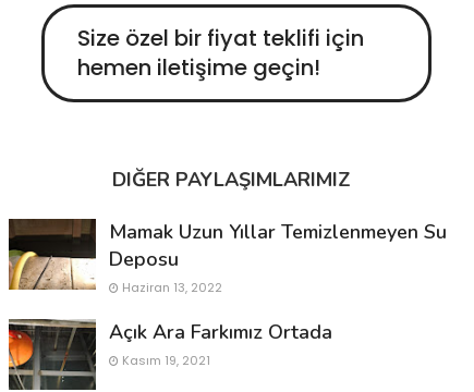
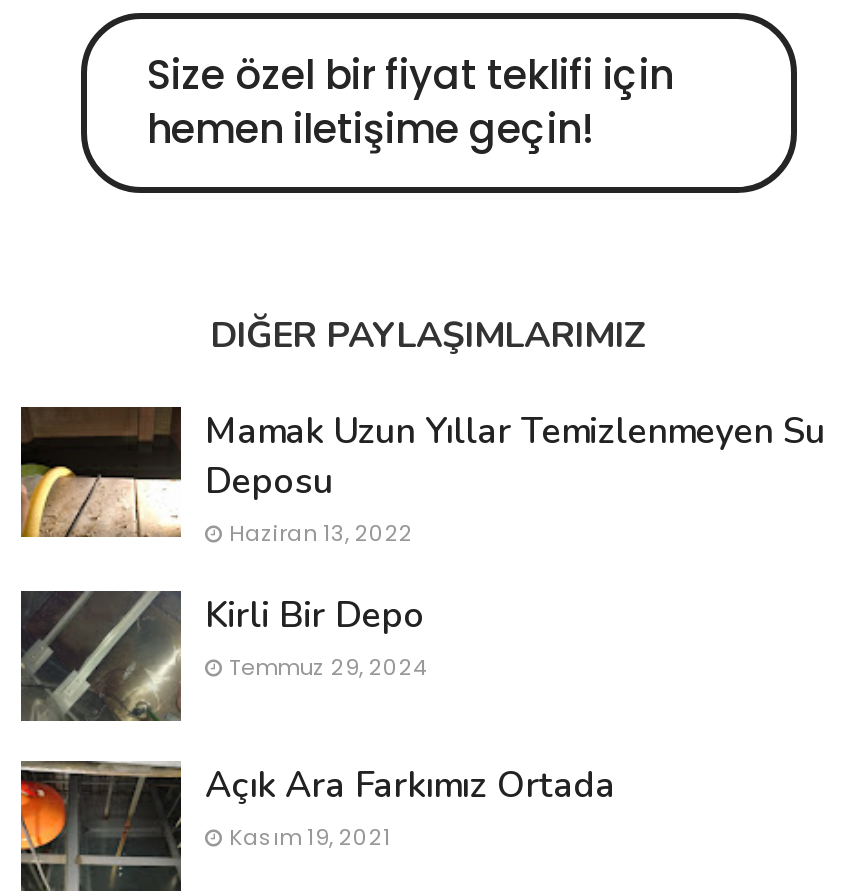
+ [image]
+ Kirli Bir Depo
+ Temmuz 29, 2024
